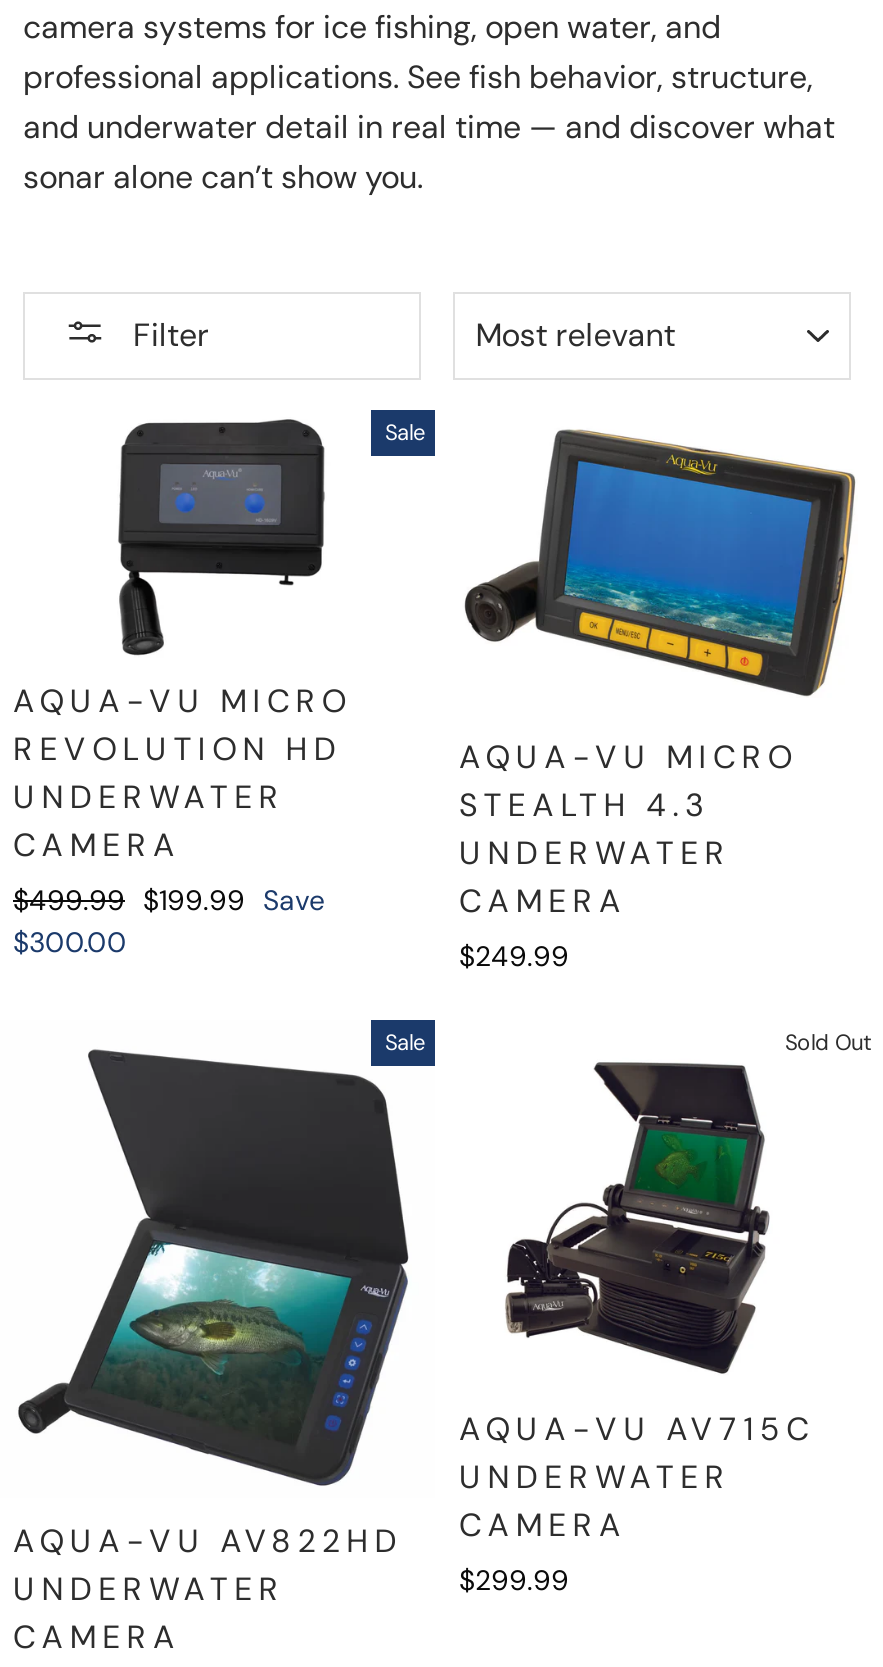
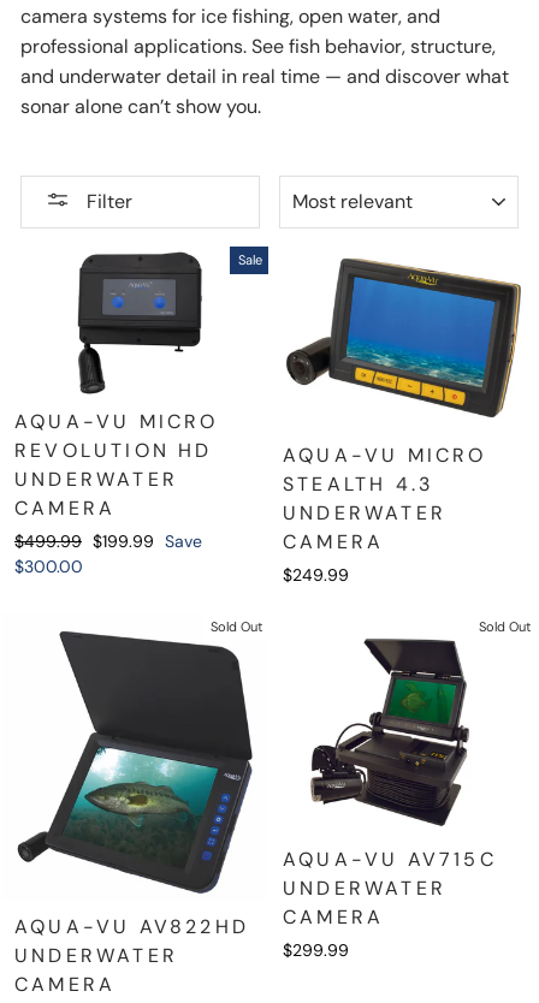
- Sale
+ Sold Out
